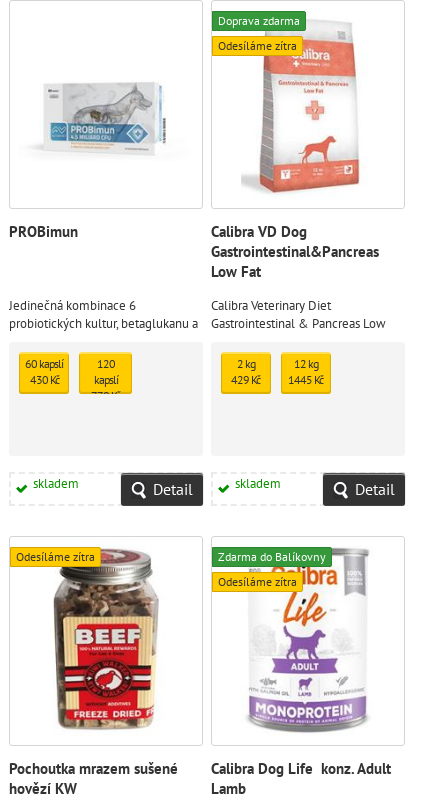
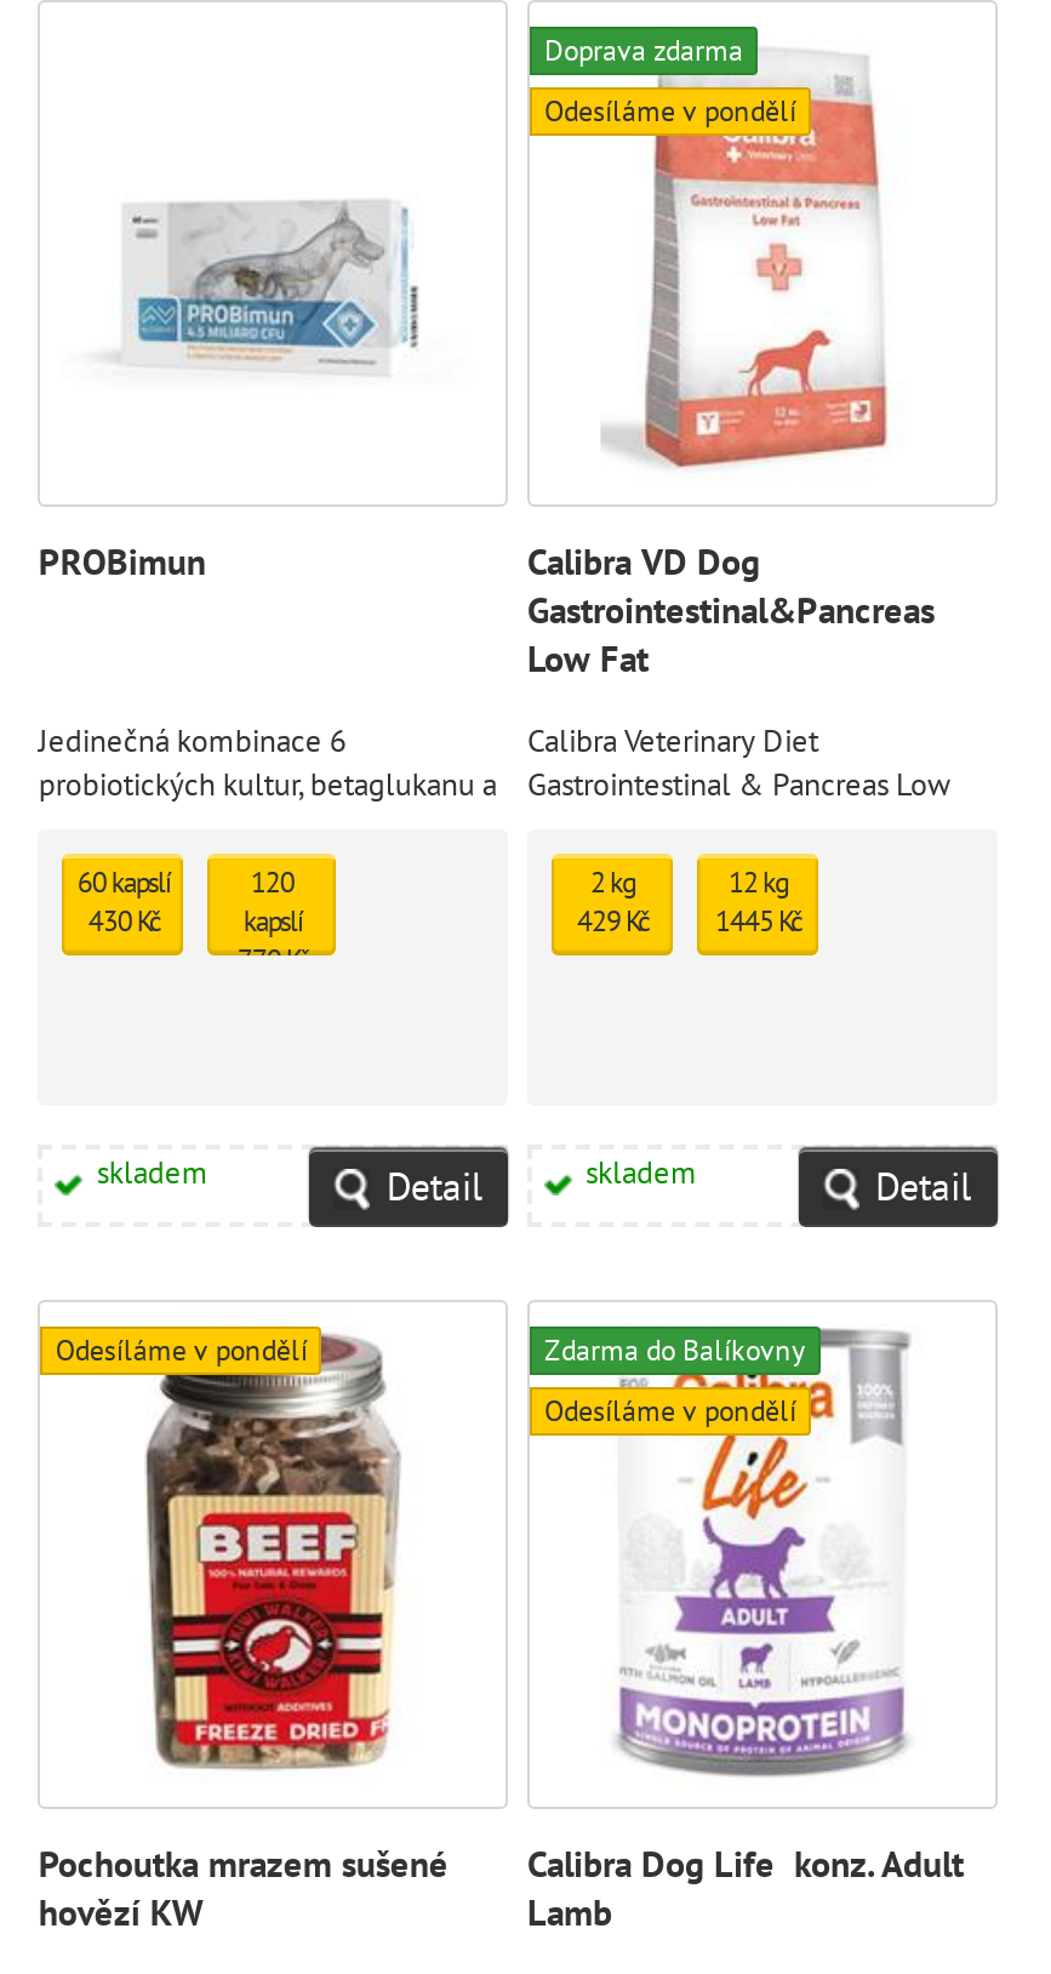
- Odesíláme zítra
+ Odesíláme v pondělí

- Odesíláme zítra
+ Odesíláme v pondělí

- Odesíláme zítra
+ Odesíláme v pondělí
